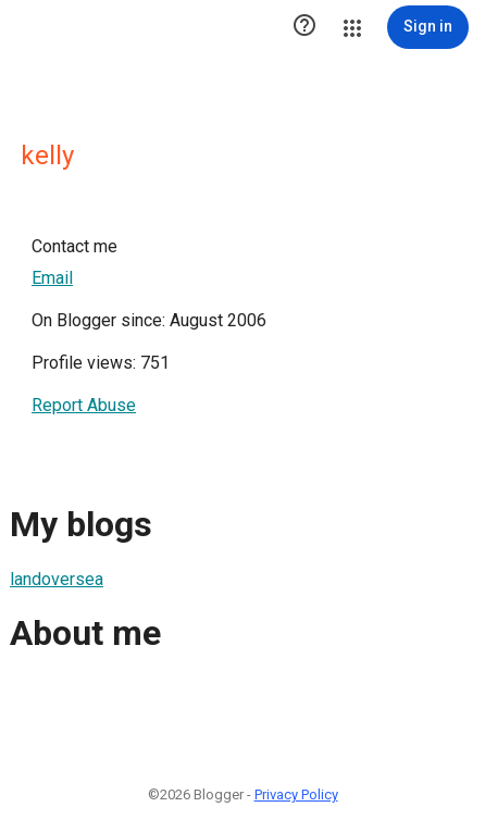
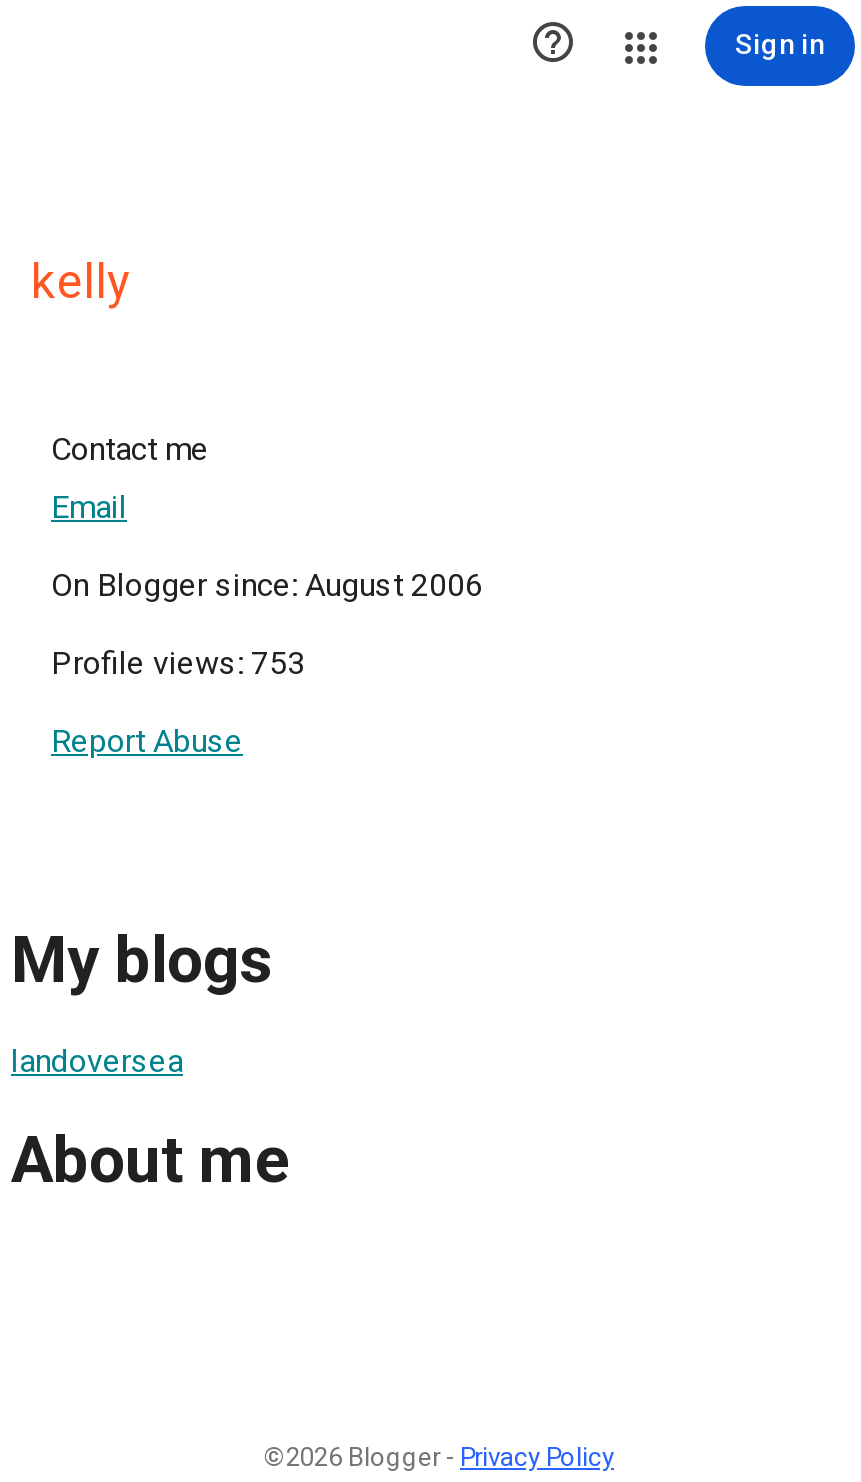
- Profile views: 751
+ Profile views: 753
